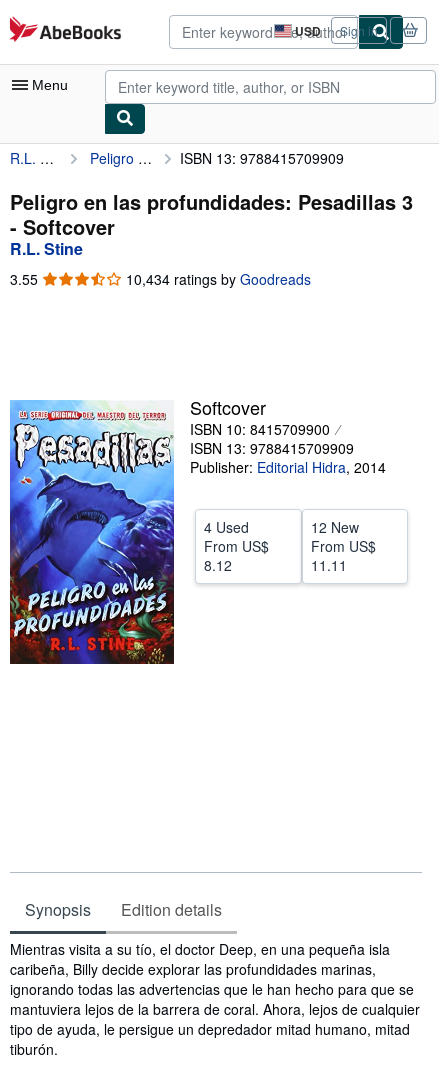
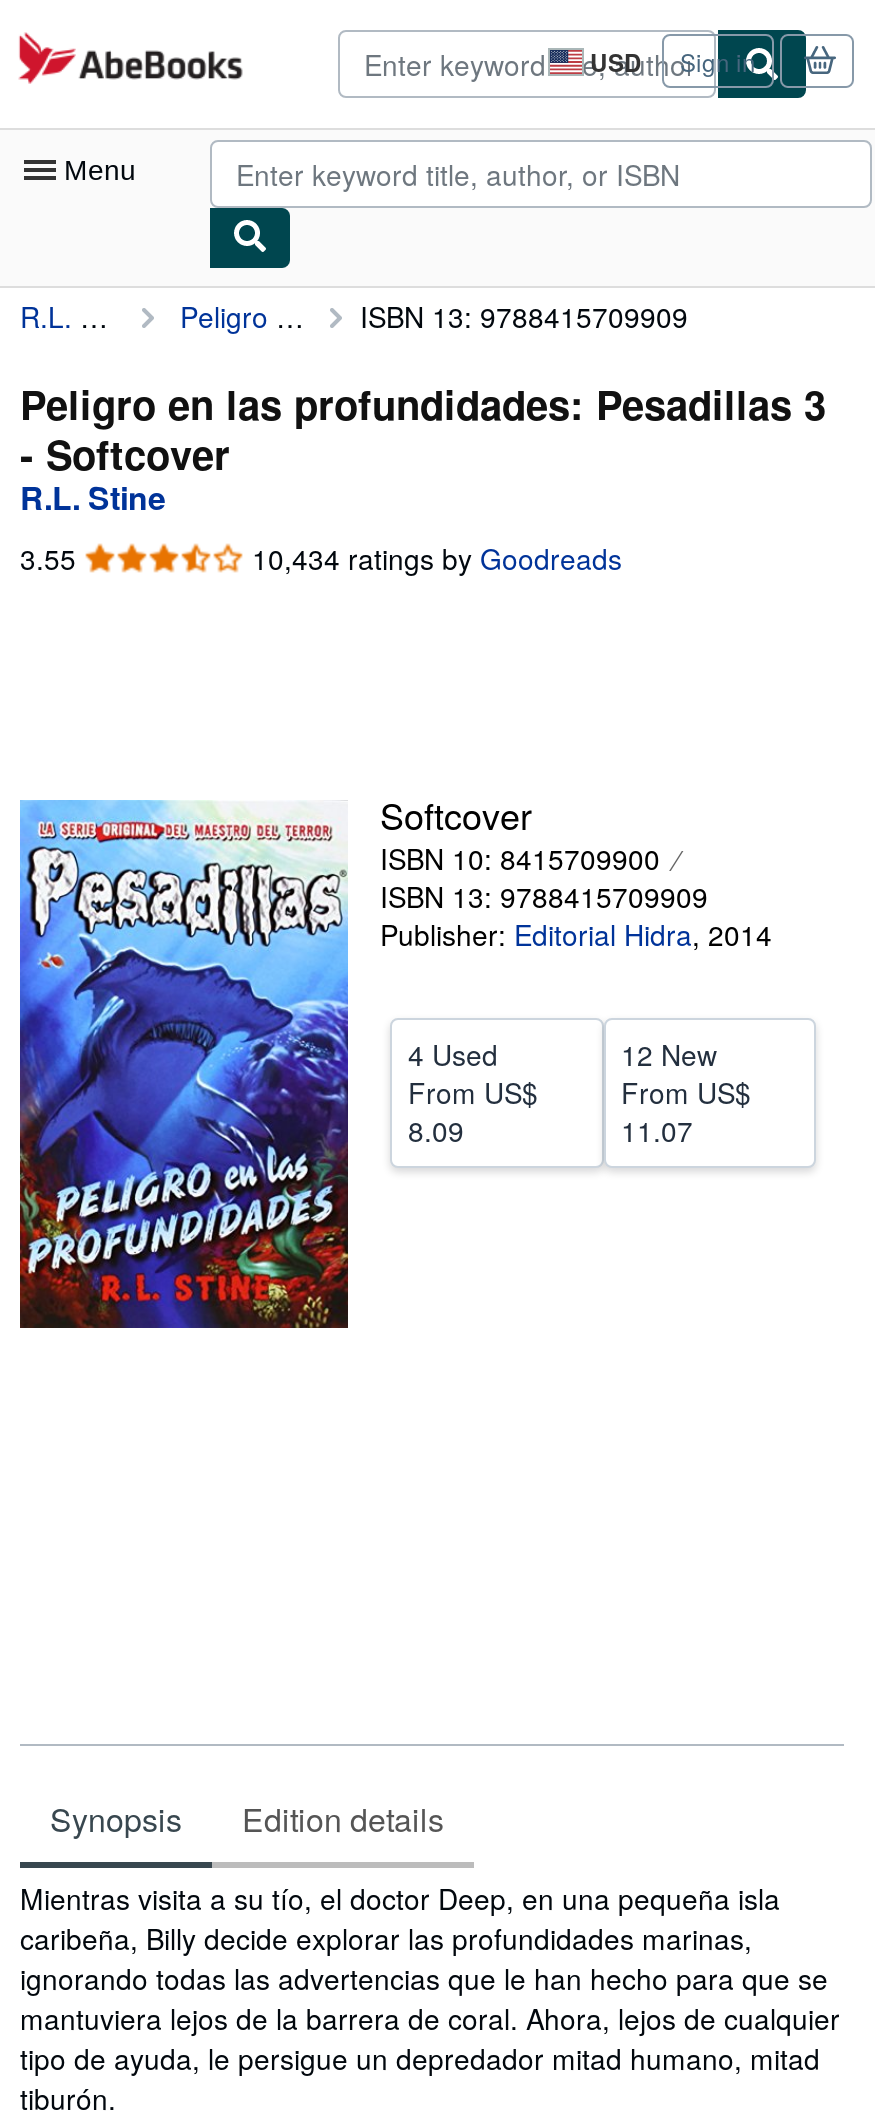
- 8.12
+ 8.09

- 11.11
+ 11.07
